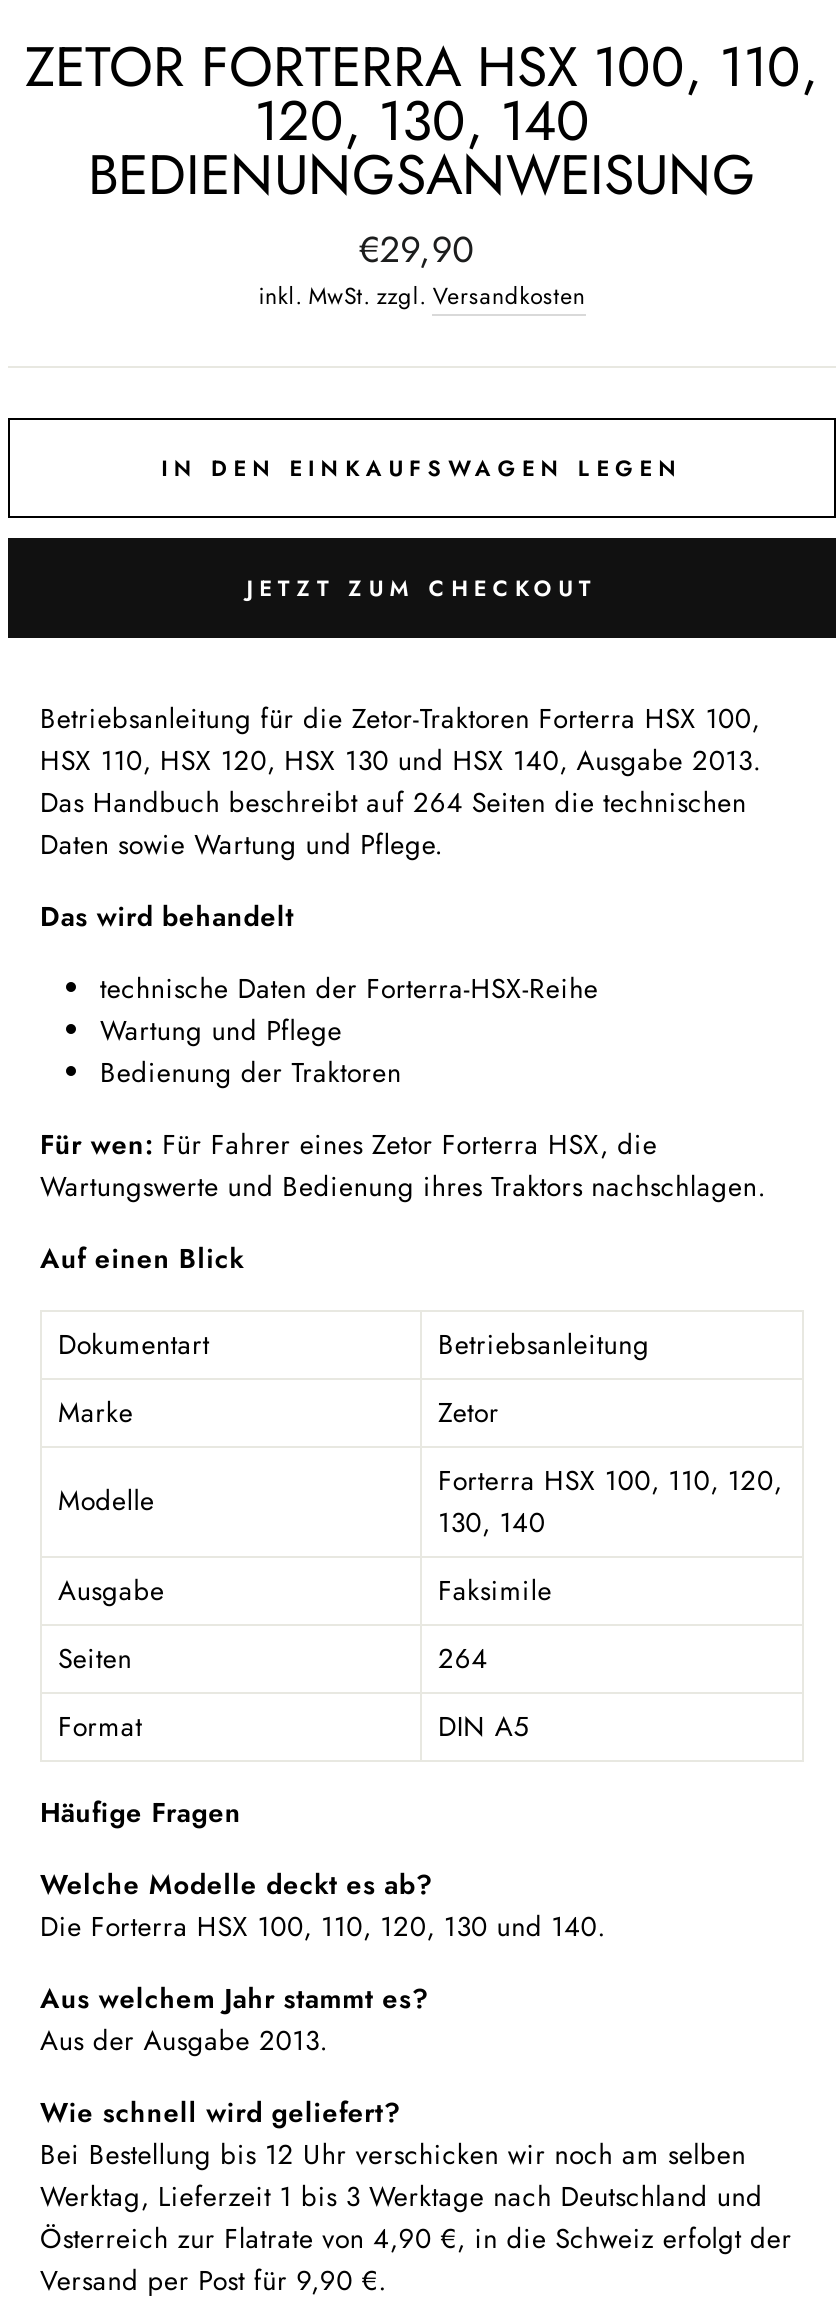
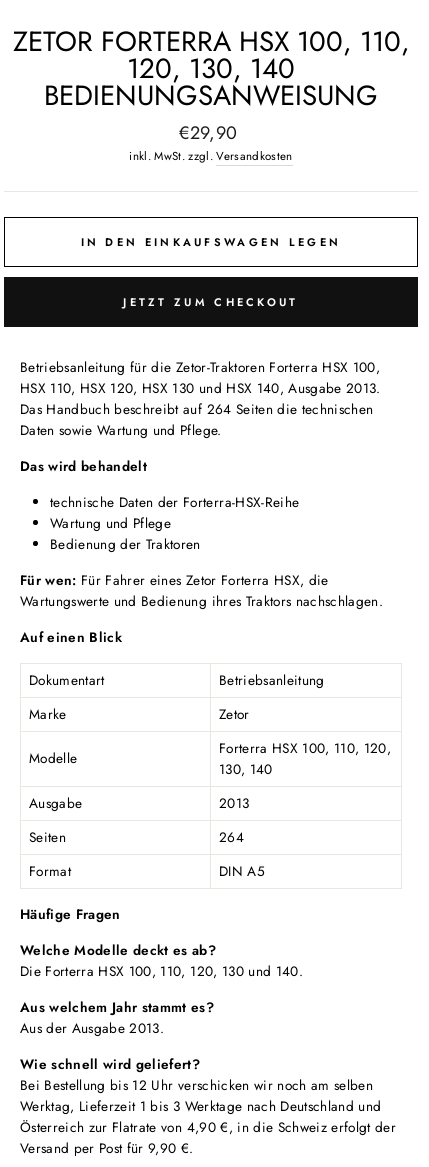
- Faksimile
+ 2013
